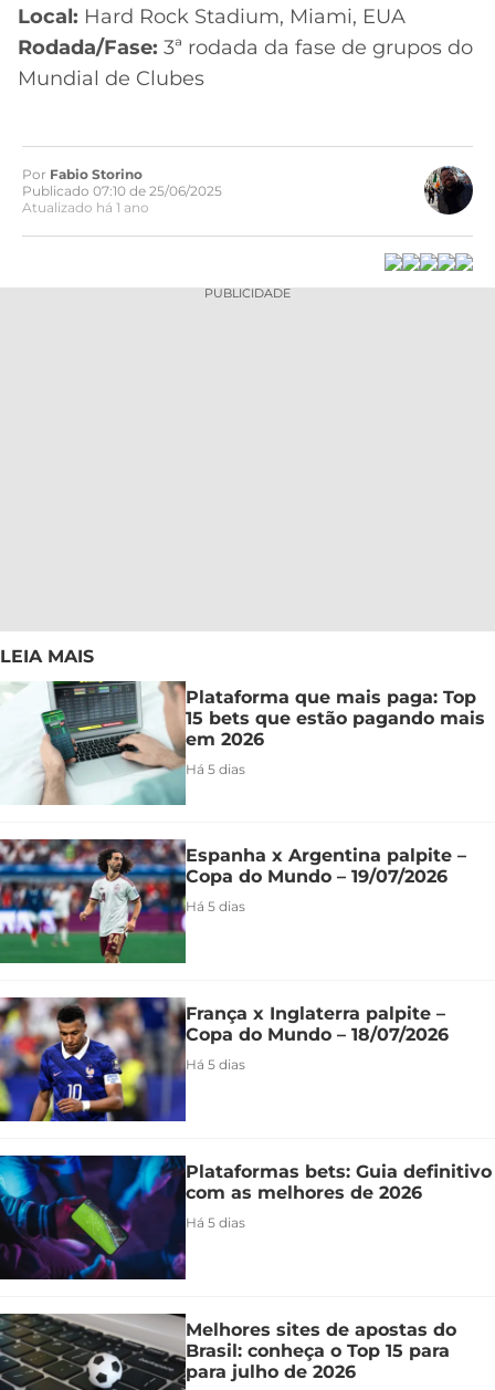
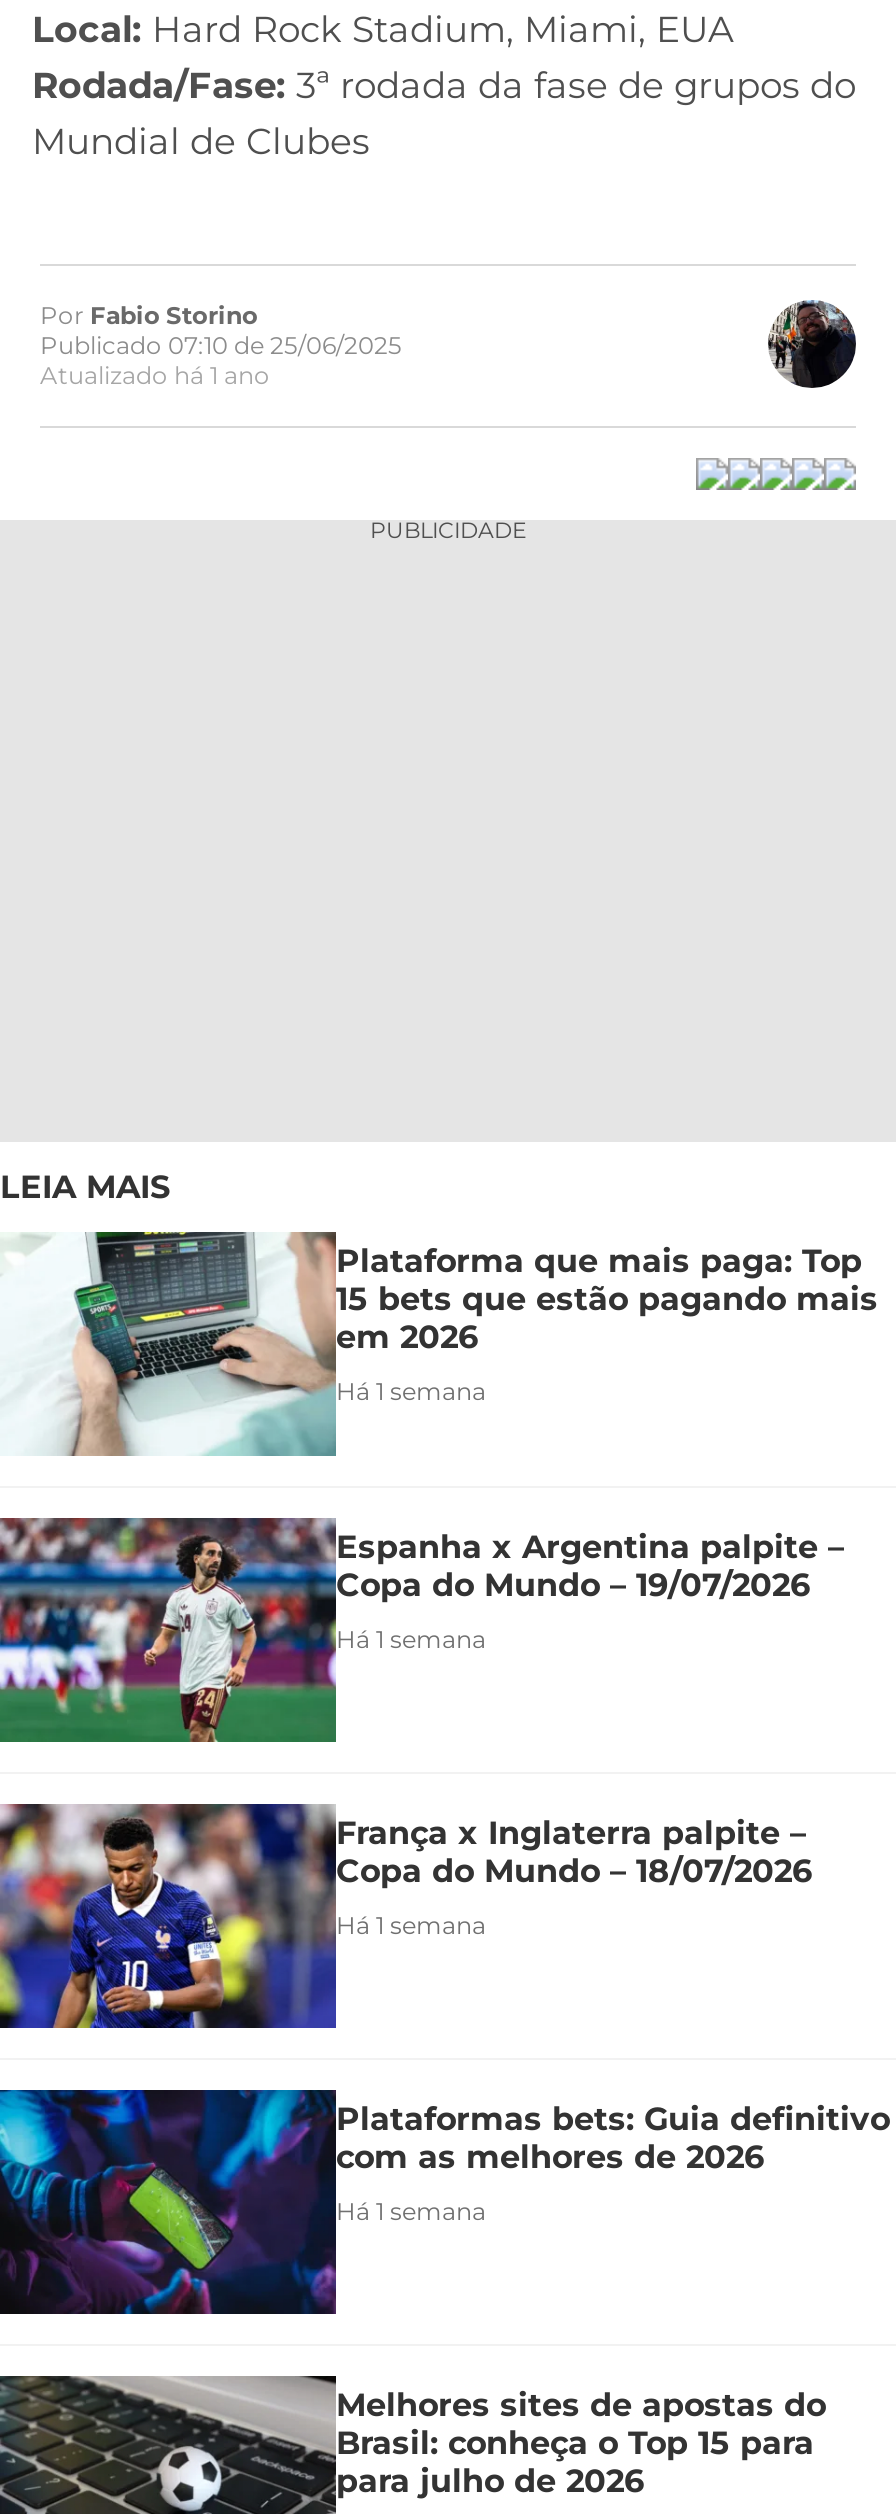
- Há 5 dias
+ Há 1 semana

- Há 5 dias
+ Há 1 semana

- Há 5 dias
+ Há 1 semana

- Há 5 dias
+ Há 1 semana
